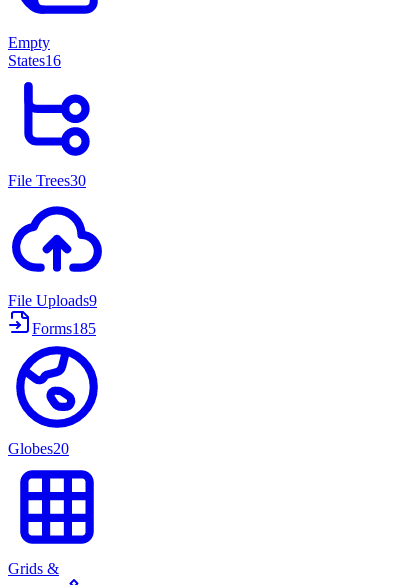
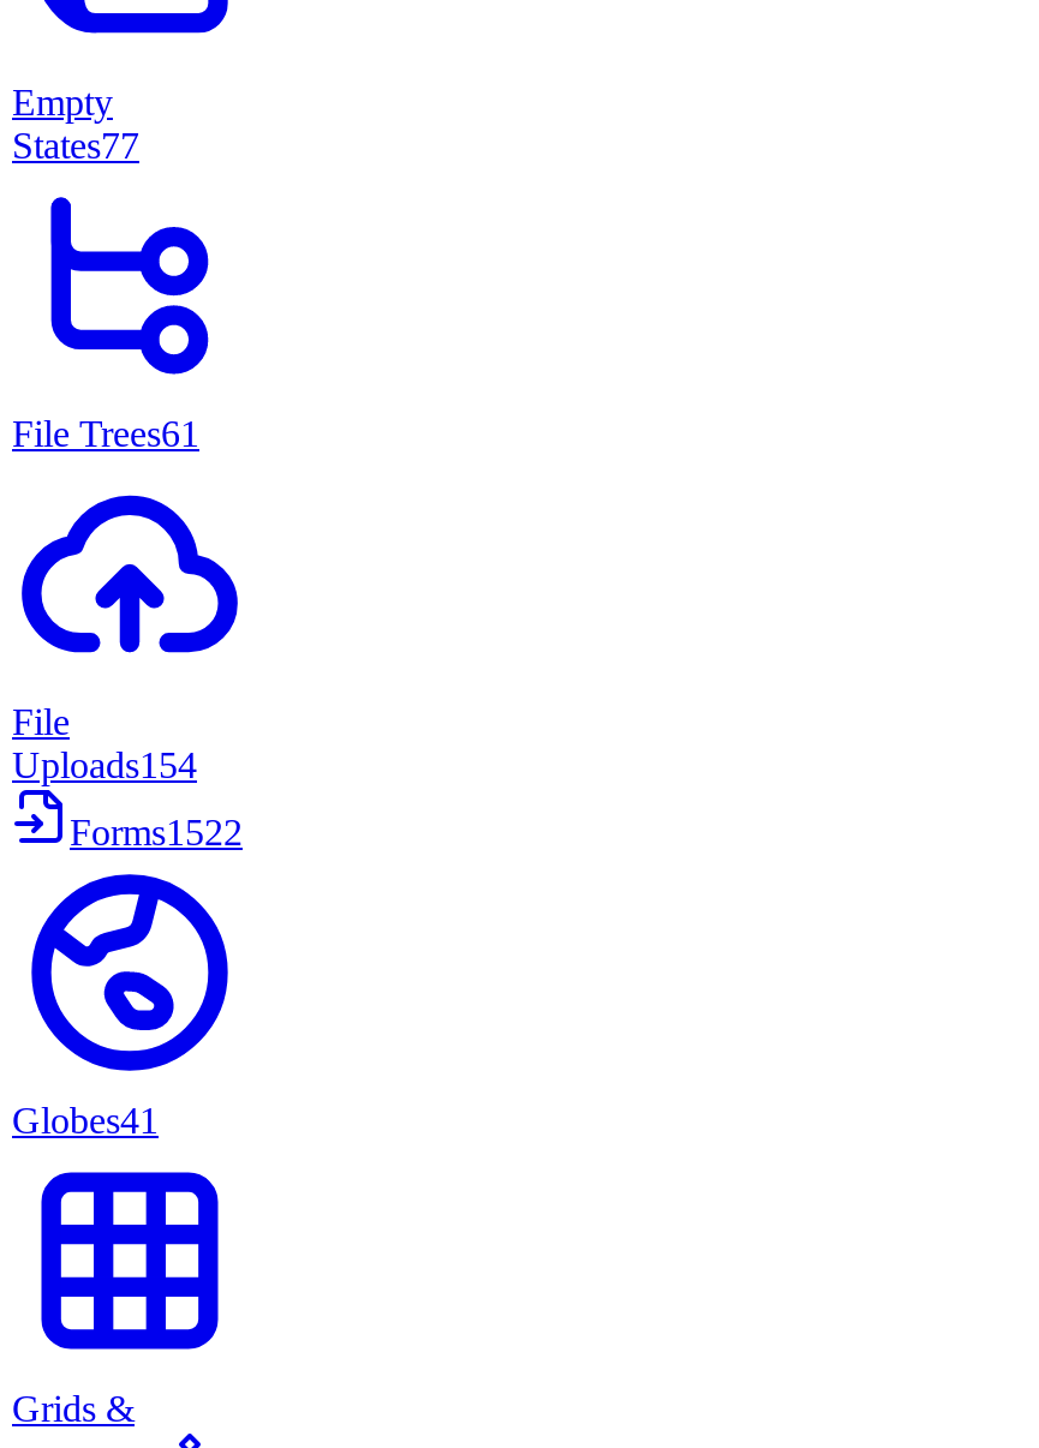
- States16
+ States77

- File Trees30
+ File Trees61

- File Uploads9
+ File
+ Uploads154

- Forms185
+ Forms1522

- Globes20
+ Globes41
